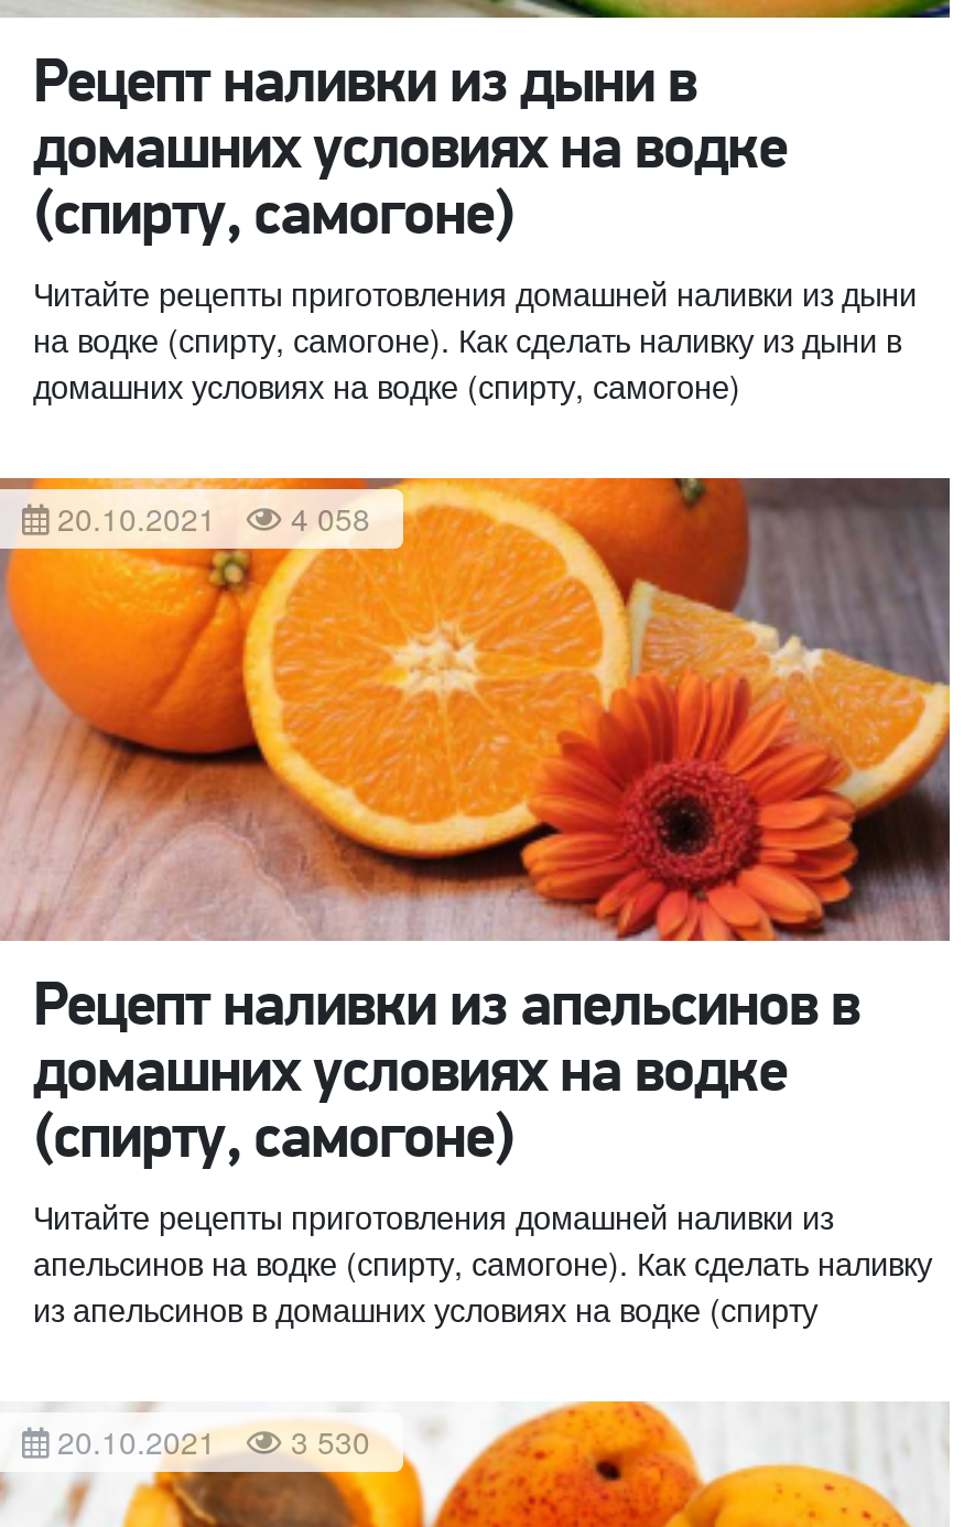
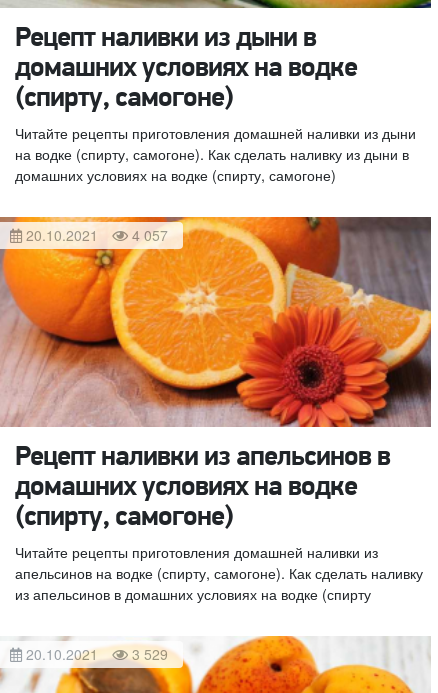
- 20.10.2021 4 058
+ 20.10.2021 4 057

- 20.10.2021 3 530
+ 20.10.2021 3 529
